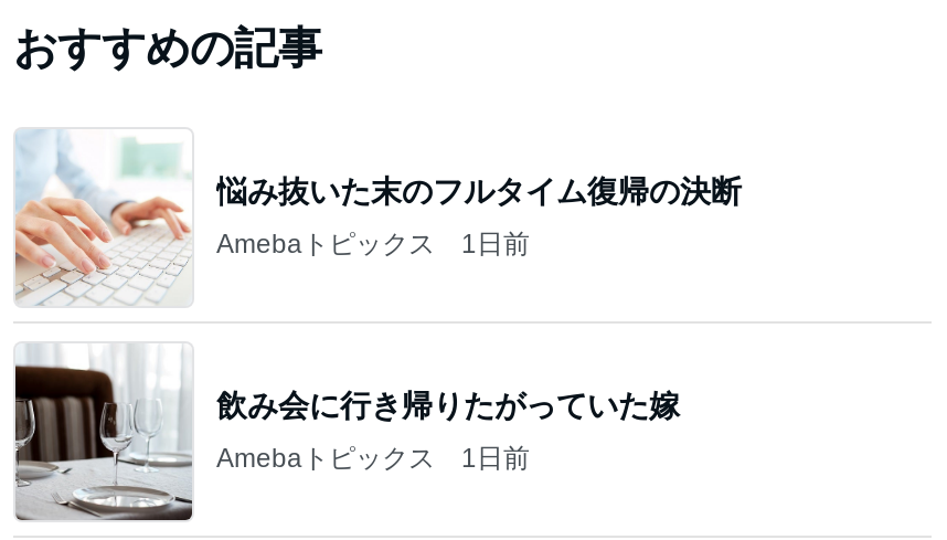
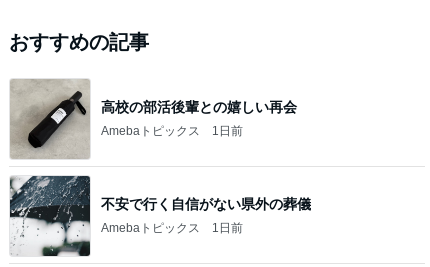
- [image]
- 悩み抜いた末のフルタイム復帰の決断
+ [image]
+ 高校の部活後輩との嬉しい再会

- [image]
- 飲み会に行き帰りたがっていた嫁
+ [image]
+ 不安で行く自信がない県外の葬儀
